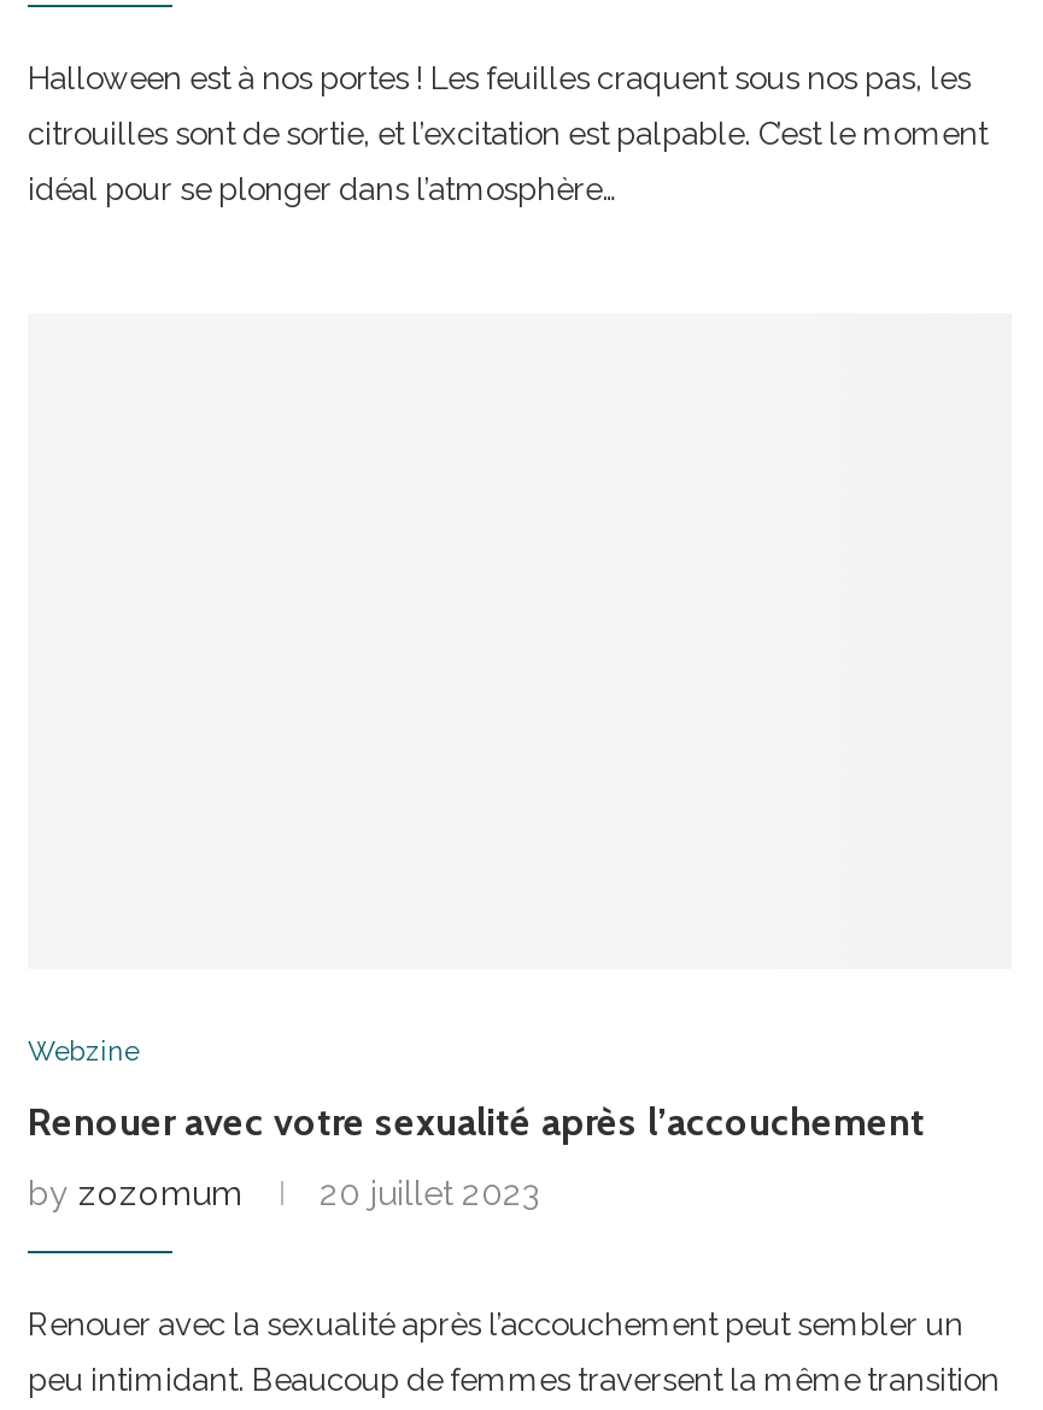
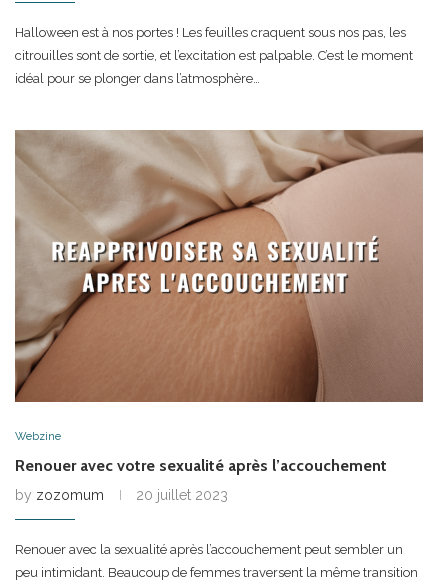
+ [image]
